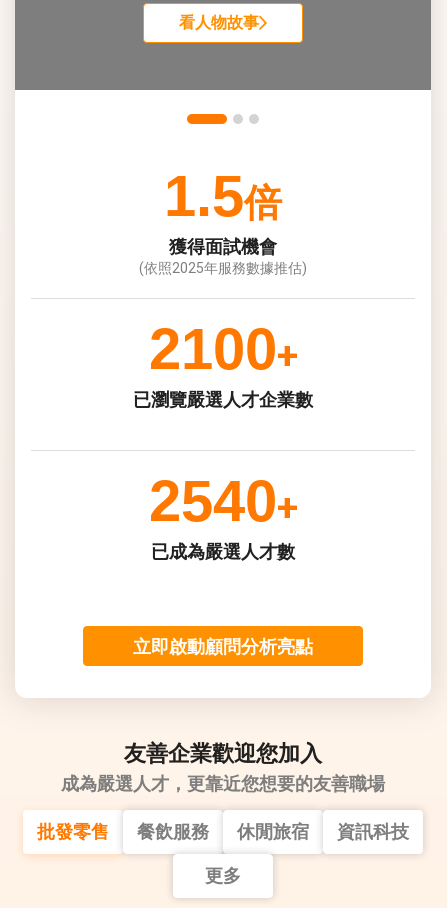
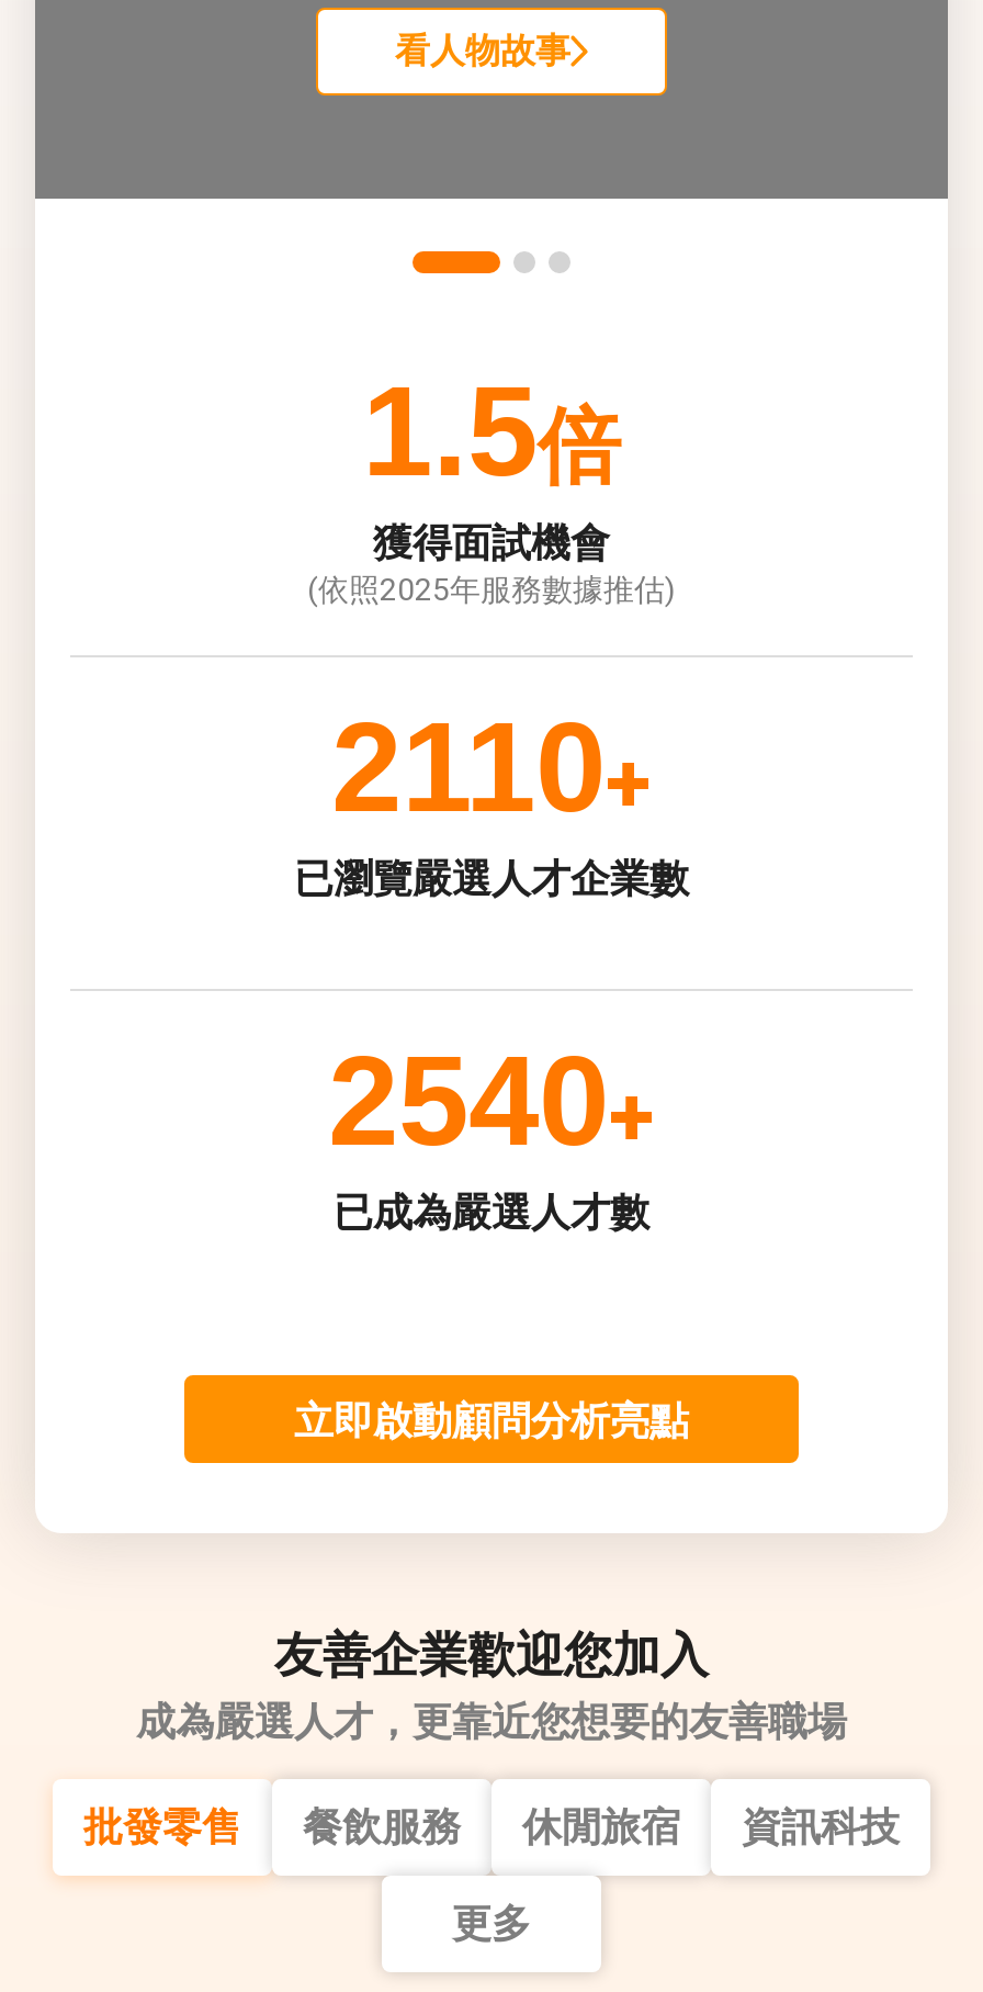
- 2100+
+ 2110+
